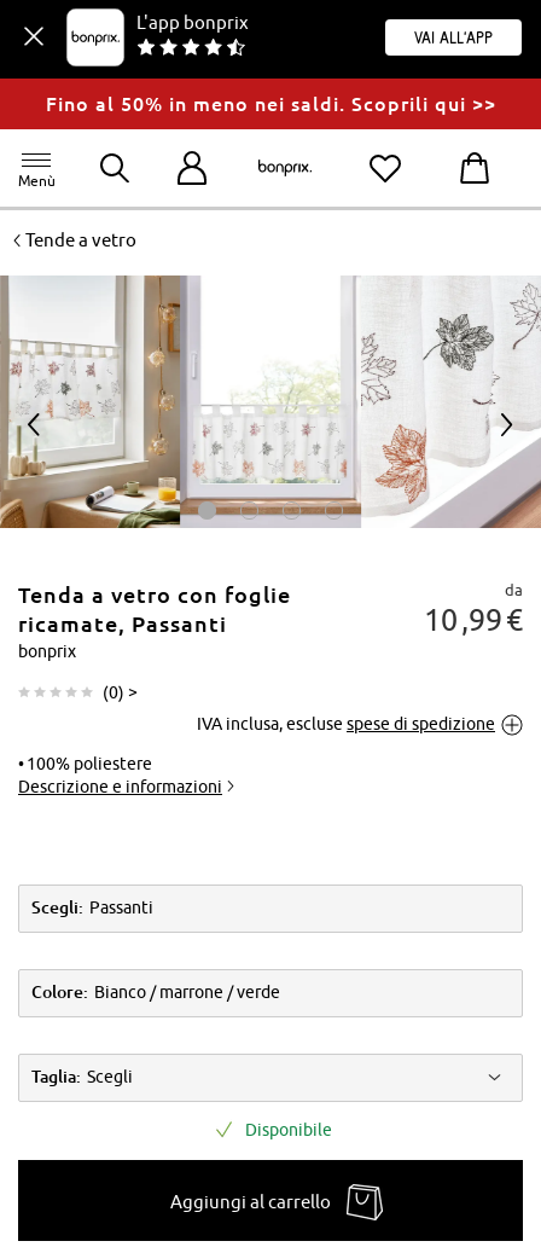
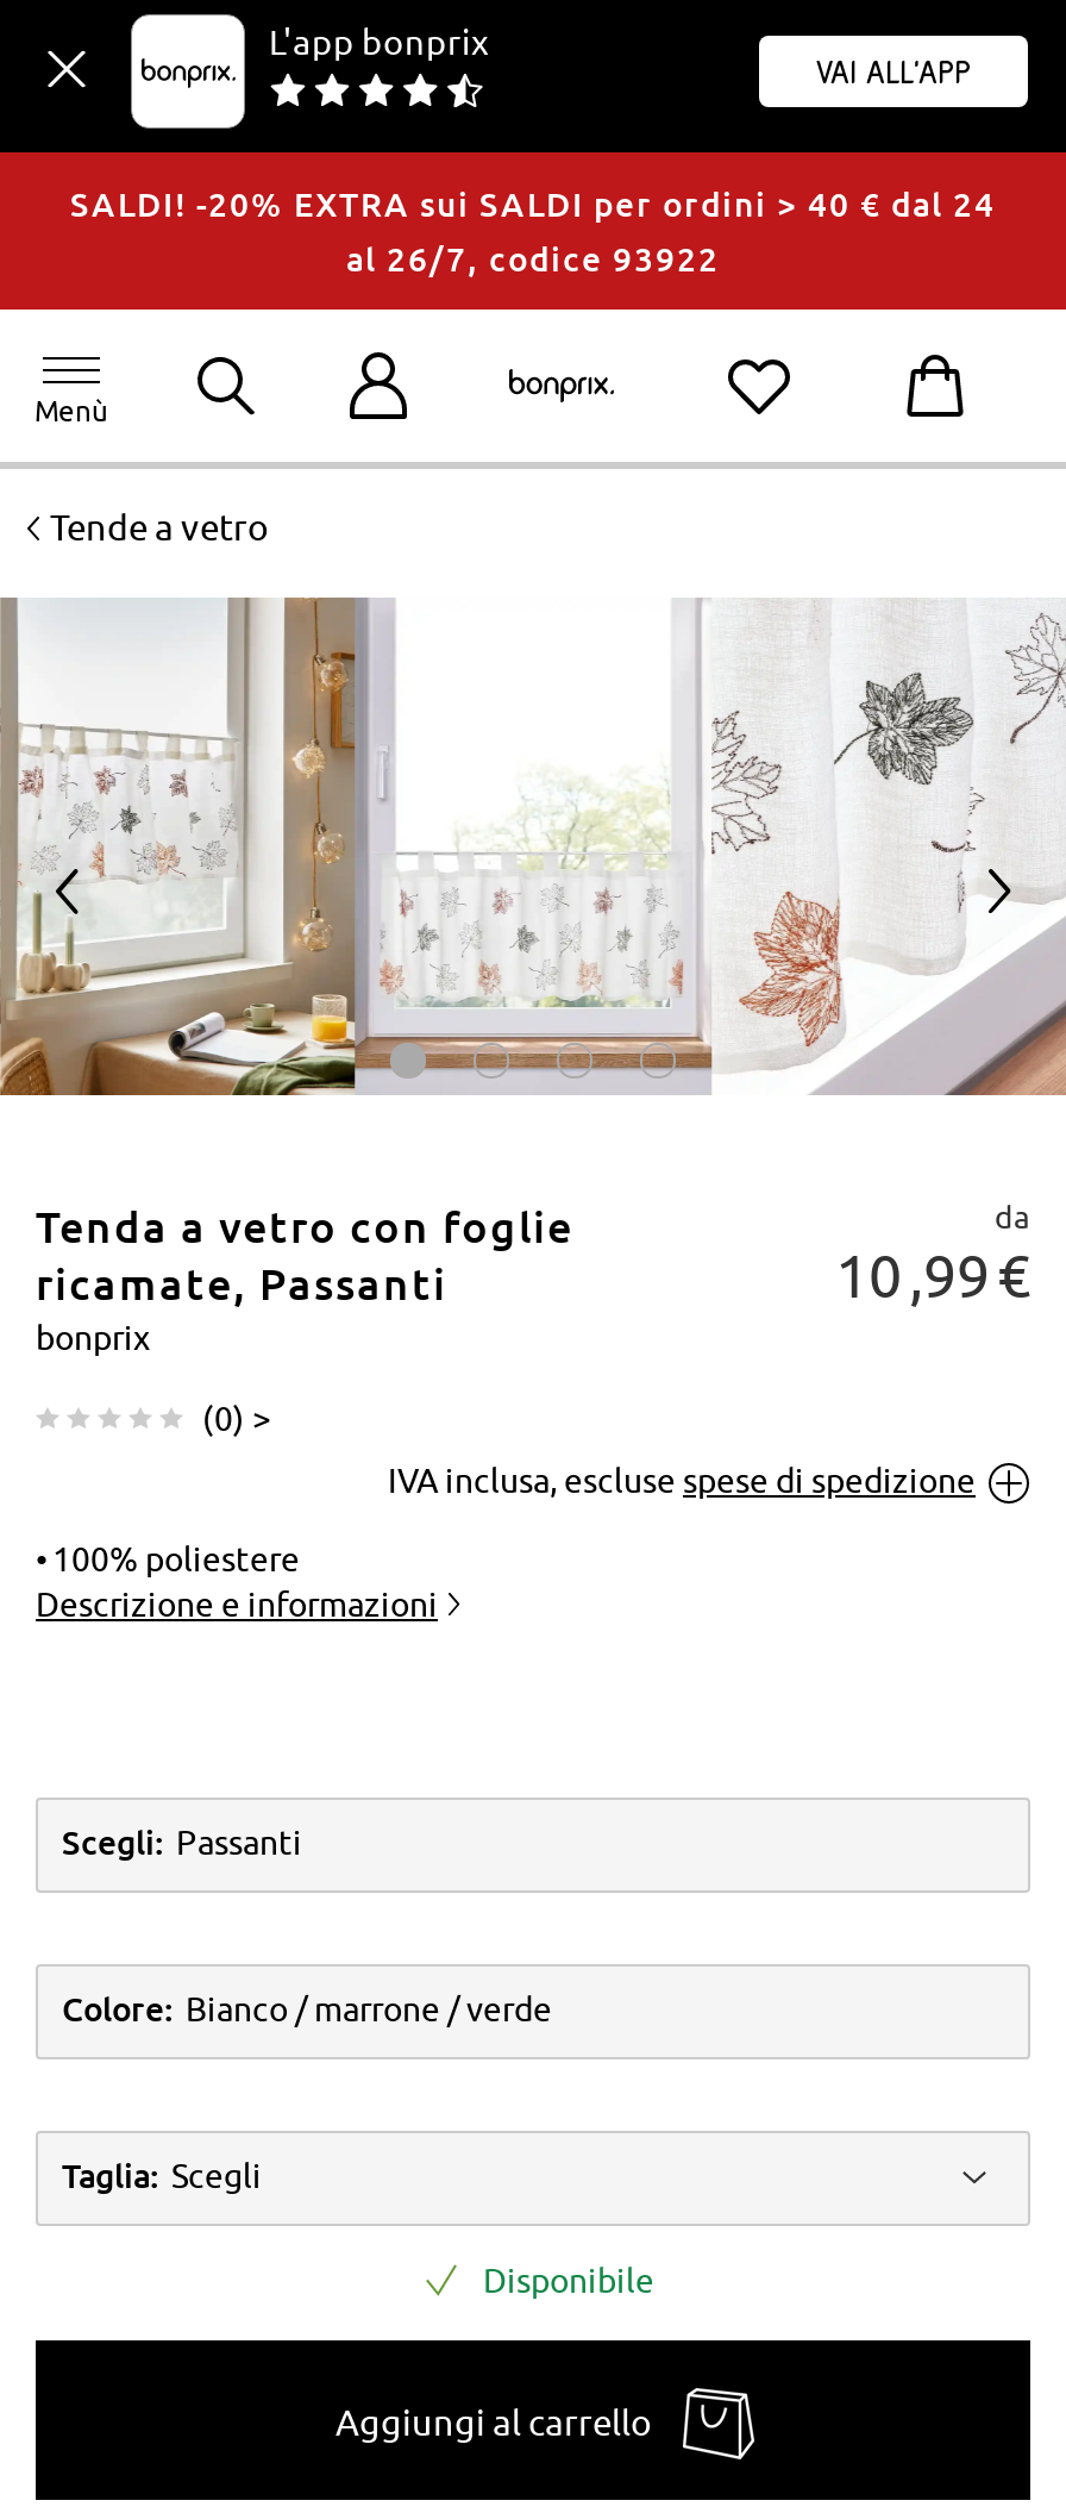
- Fino al 50% in meno nei saldi. Scoprili qui >>
+ SALDI! -20% EXTRA sui SALDI per ordini > 40 € dal 24
+ al 26/7, codice 93922
